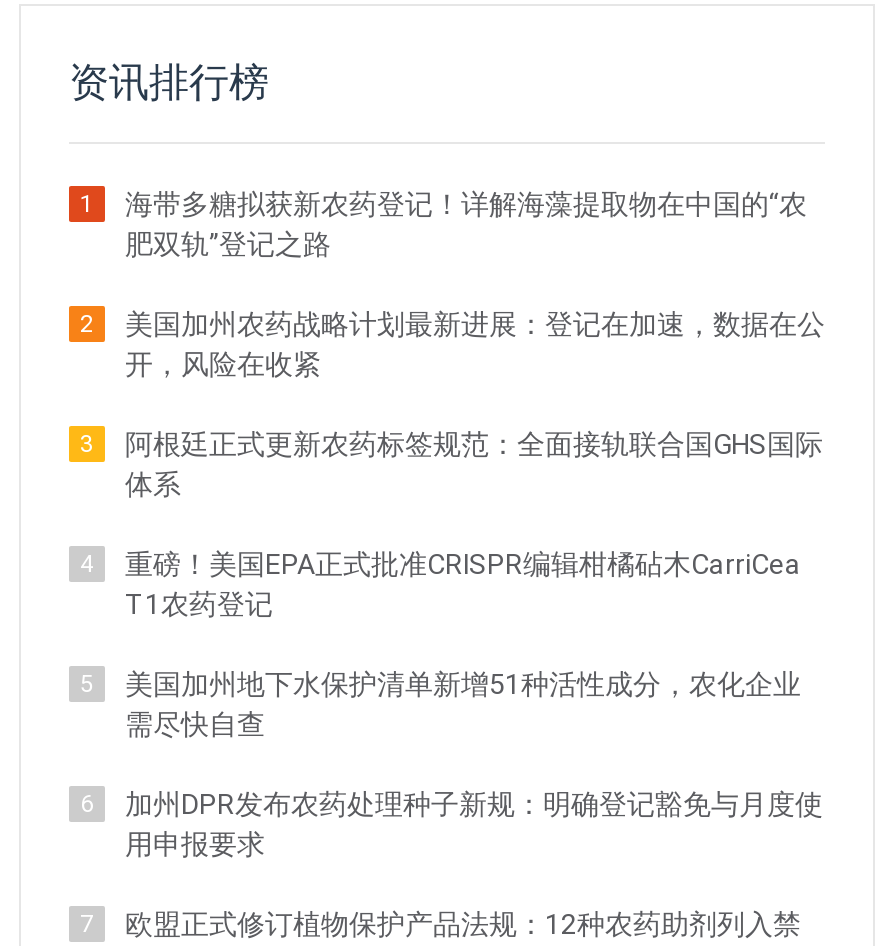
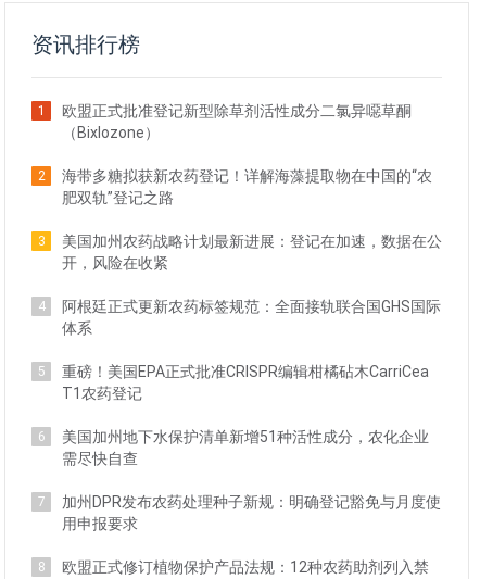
+ 欧盟正式批准登记新型除草剂活性成分二氯异噁草酮
+ （Bixlozone）
+ 2

- 2 美国加州农药战略计划最新进展：登记在加速，数据在公
+ 3 美国加州农药战略计划最新进展：登记在加速，数据在公

- 3 阿根廷正式更新农药标签规范：全面接轨联合国GHS国际
+ 4 阿根廷正式更新农药标签规范：全面接轨联合国GHS国际

- 4 重磅！美国EPA正式批准CRISPR编辑柑橘砧木CarriCea
+ 5 重磅！美国EPA正式批准CRISPR编辑柑橘砧木CarriCea

- 5 美国加州地下水保护清单新增51种活性成分，农化企业
+ 6 美国加州地下水保护清单新增51种活性成分，农化企业

- 6 加州DPR发布农药处理种子新规：明确登记豁免与月度使
+ 7 加州DPR发布农药处理种子新规：明确登记豁免与月度使

- 7 欧盟正式修订植物保护产品法规：12种农药助剂列入禁
+ 8 欧盟正式修订植物保护产品法规：12种农药助剂列入禁
